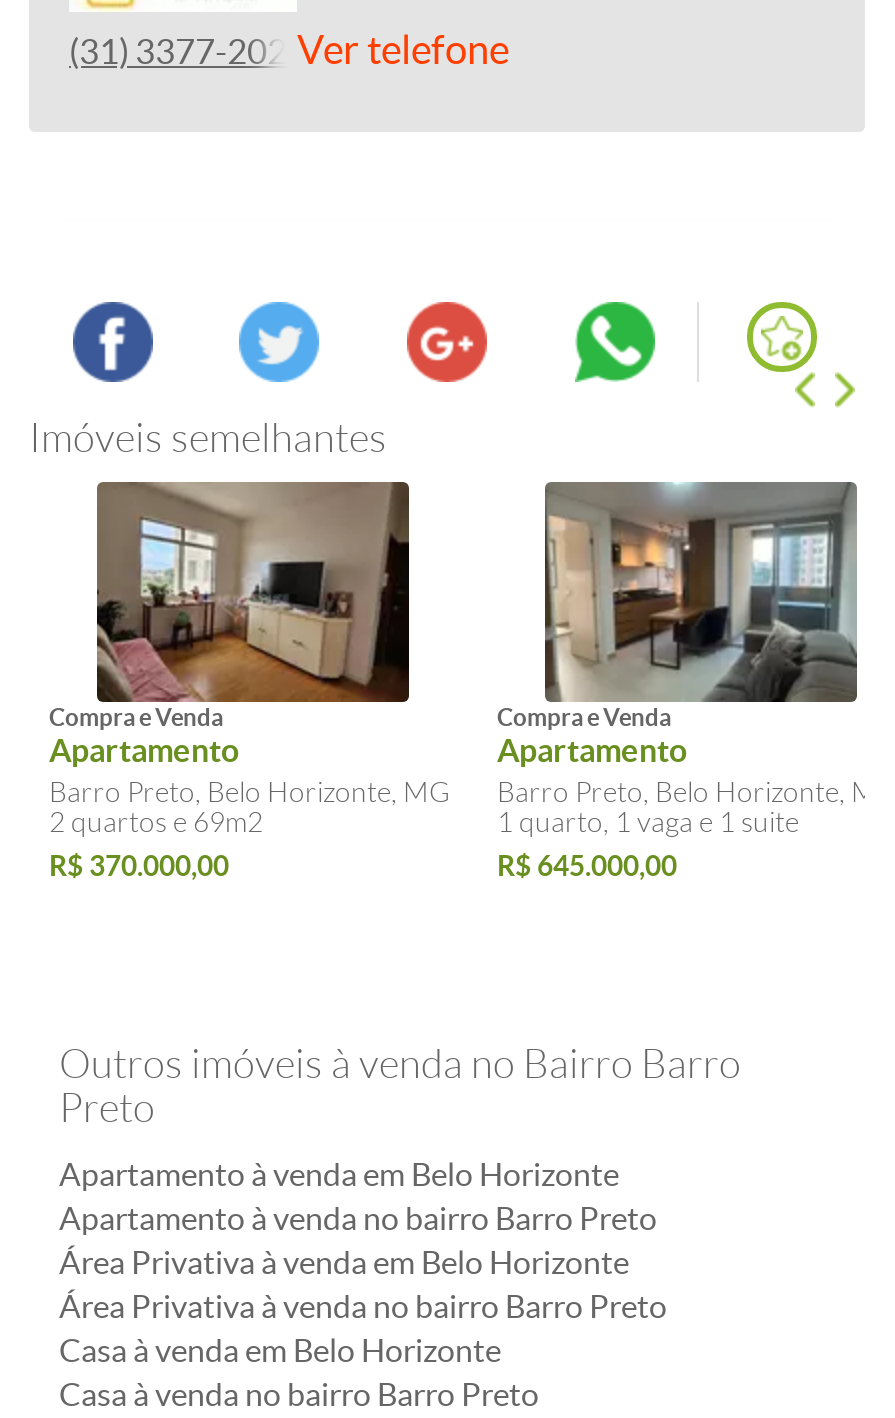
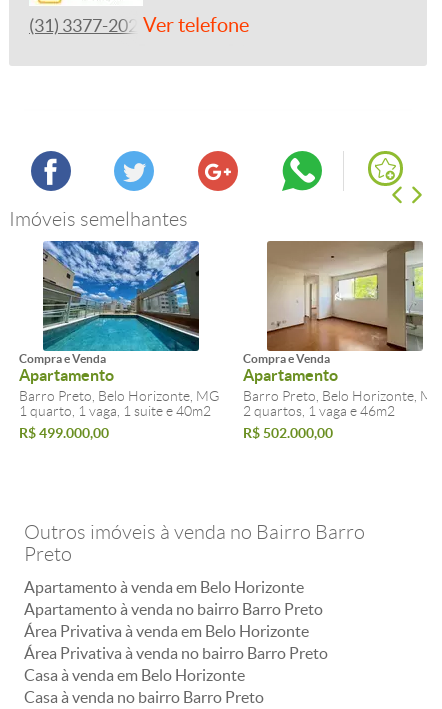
- [image]
+ [image]

- [image]
+ [image]

- 2 quartos e 69m2
- R$ 370.000,00
+ 1 quarto, 1 vaga, 1 suite e 40m2
+ R$ 499.000,00

- 1 quarto, 1 vaga e 1 suite
- R$ 645.000,00
+ 2 quartos, 1 vaga e 46m2
+ R$ 502.000,00
